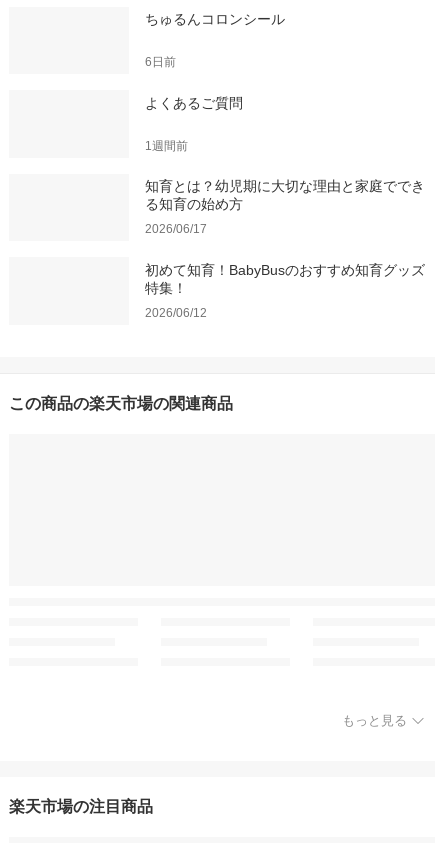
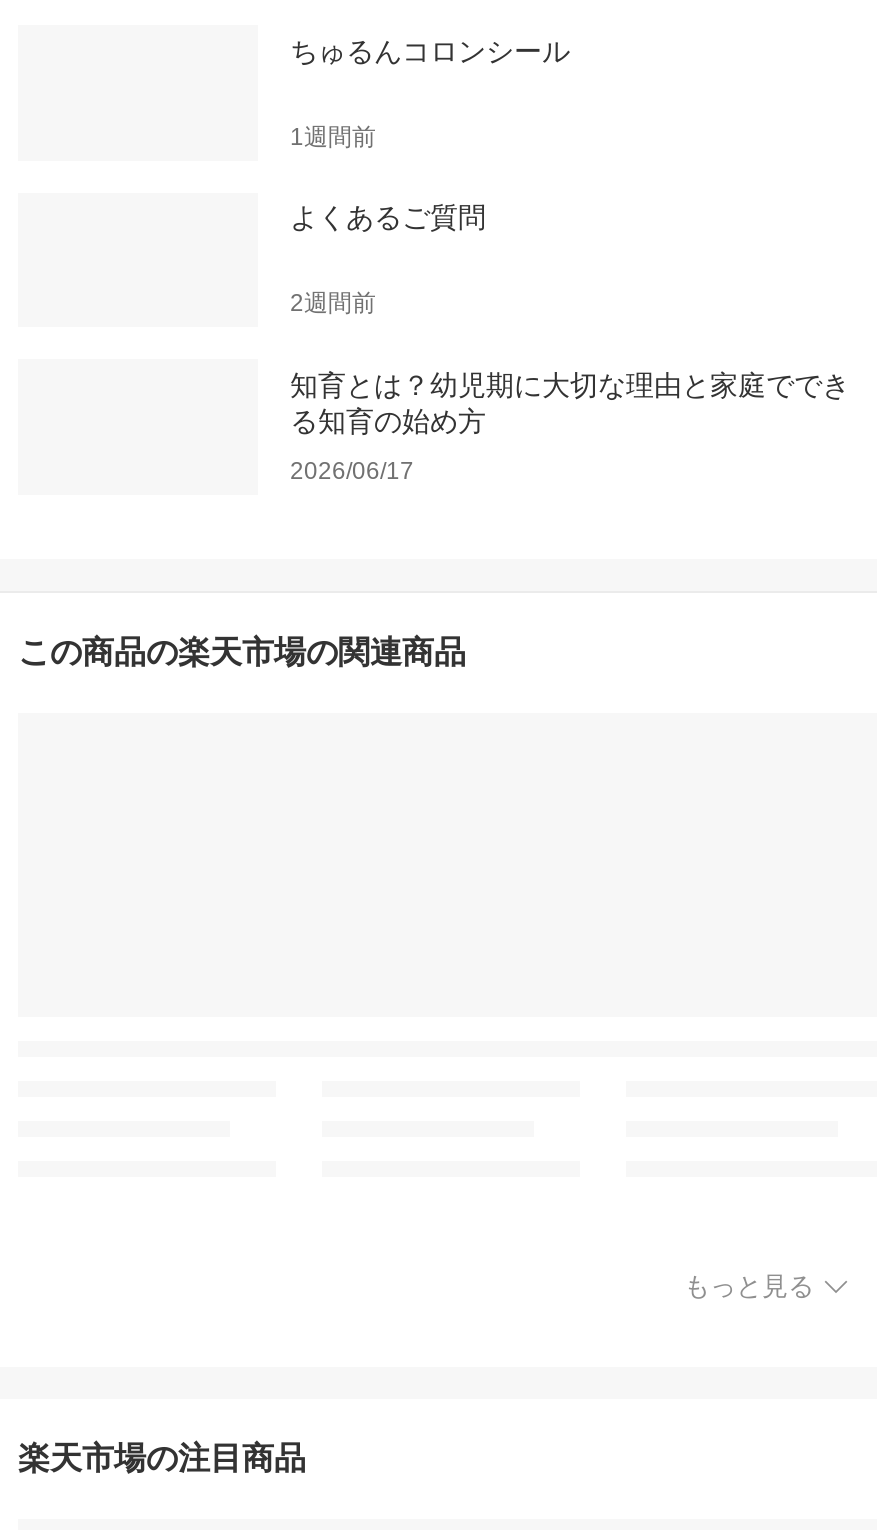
- 6日前
+ 1週間前

- 1週間前
+ 2週間前

- 初めて知育！BabyBusのおすすめ知育グッズ
- 特集！
- 2026/06/12
